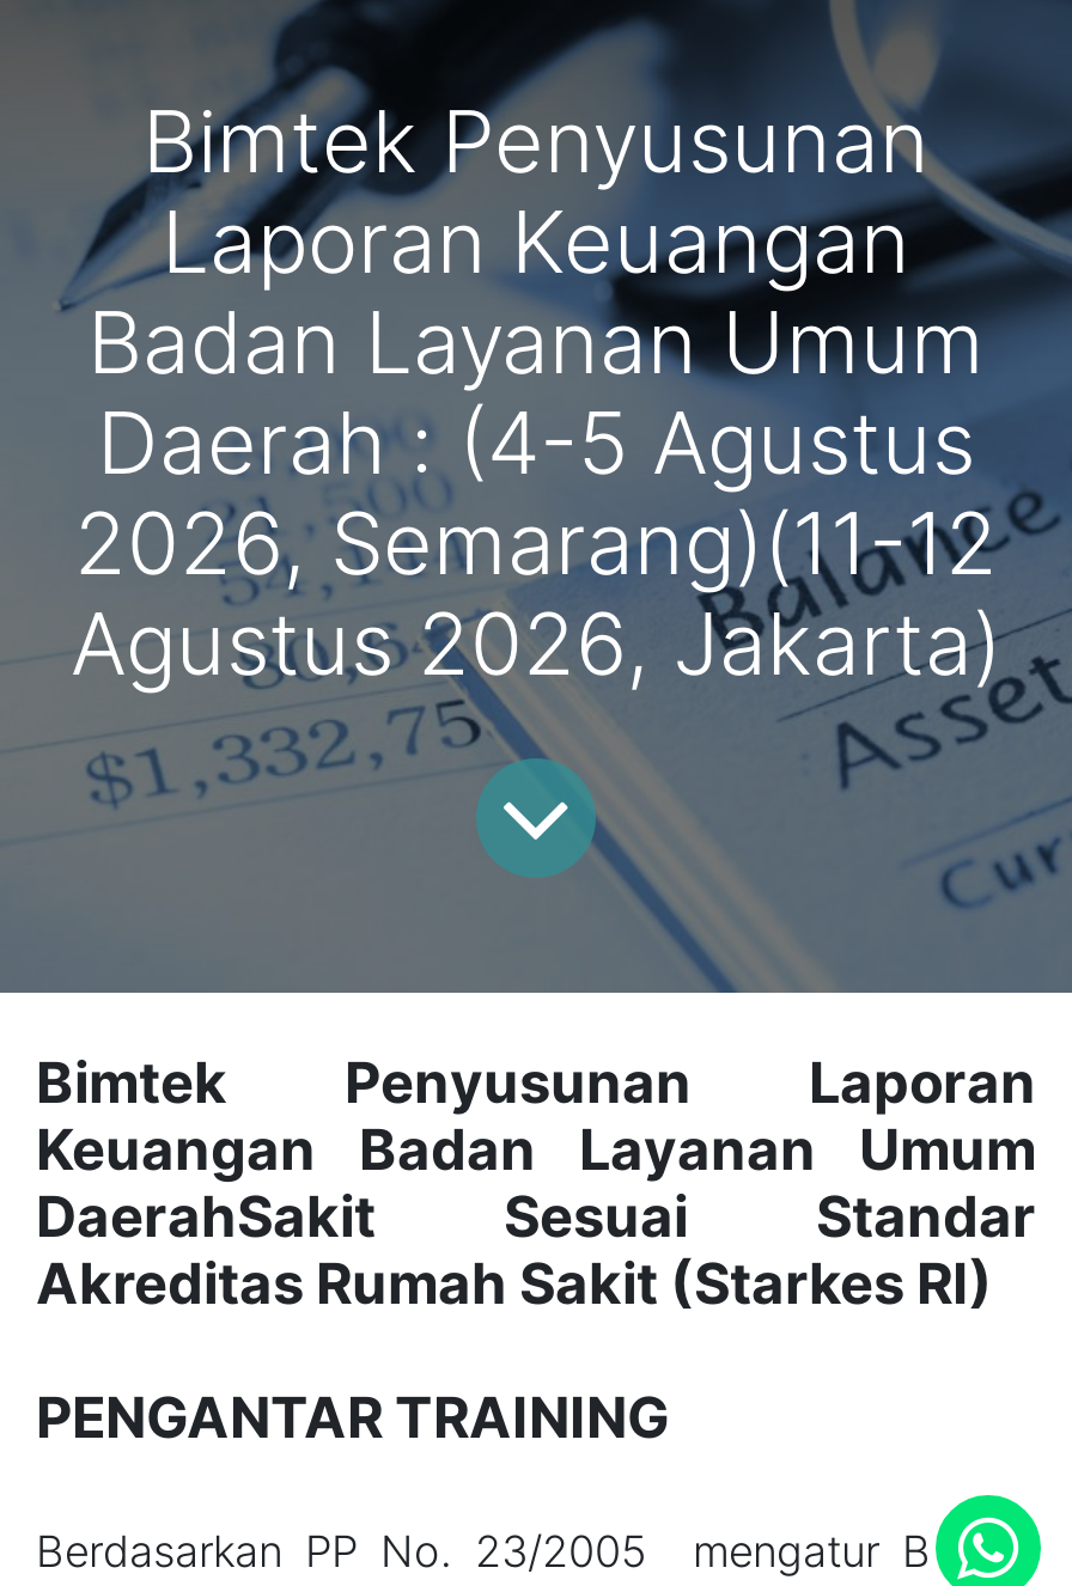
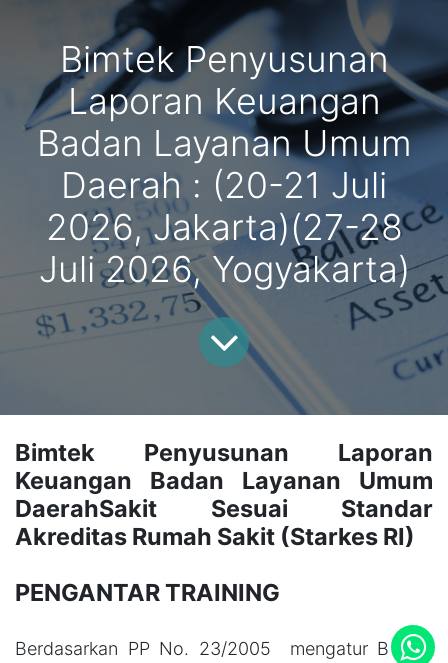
- Daerah : (4-5 Agustus
- 2026, Semarang)(11-12
- Agustus 2026, Jakarta)
+ Daerah : (20-21 Juli
+ 2026, Jakarta)(27-28
+ Juli 2026, Yogyakarta)
